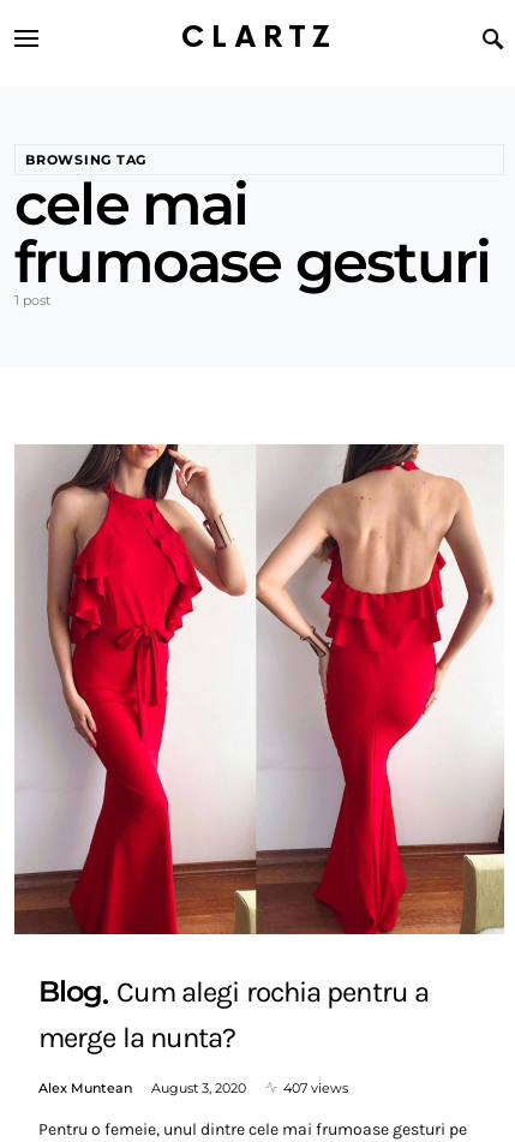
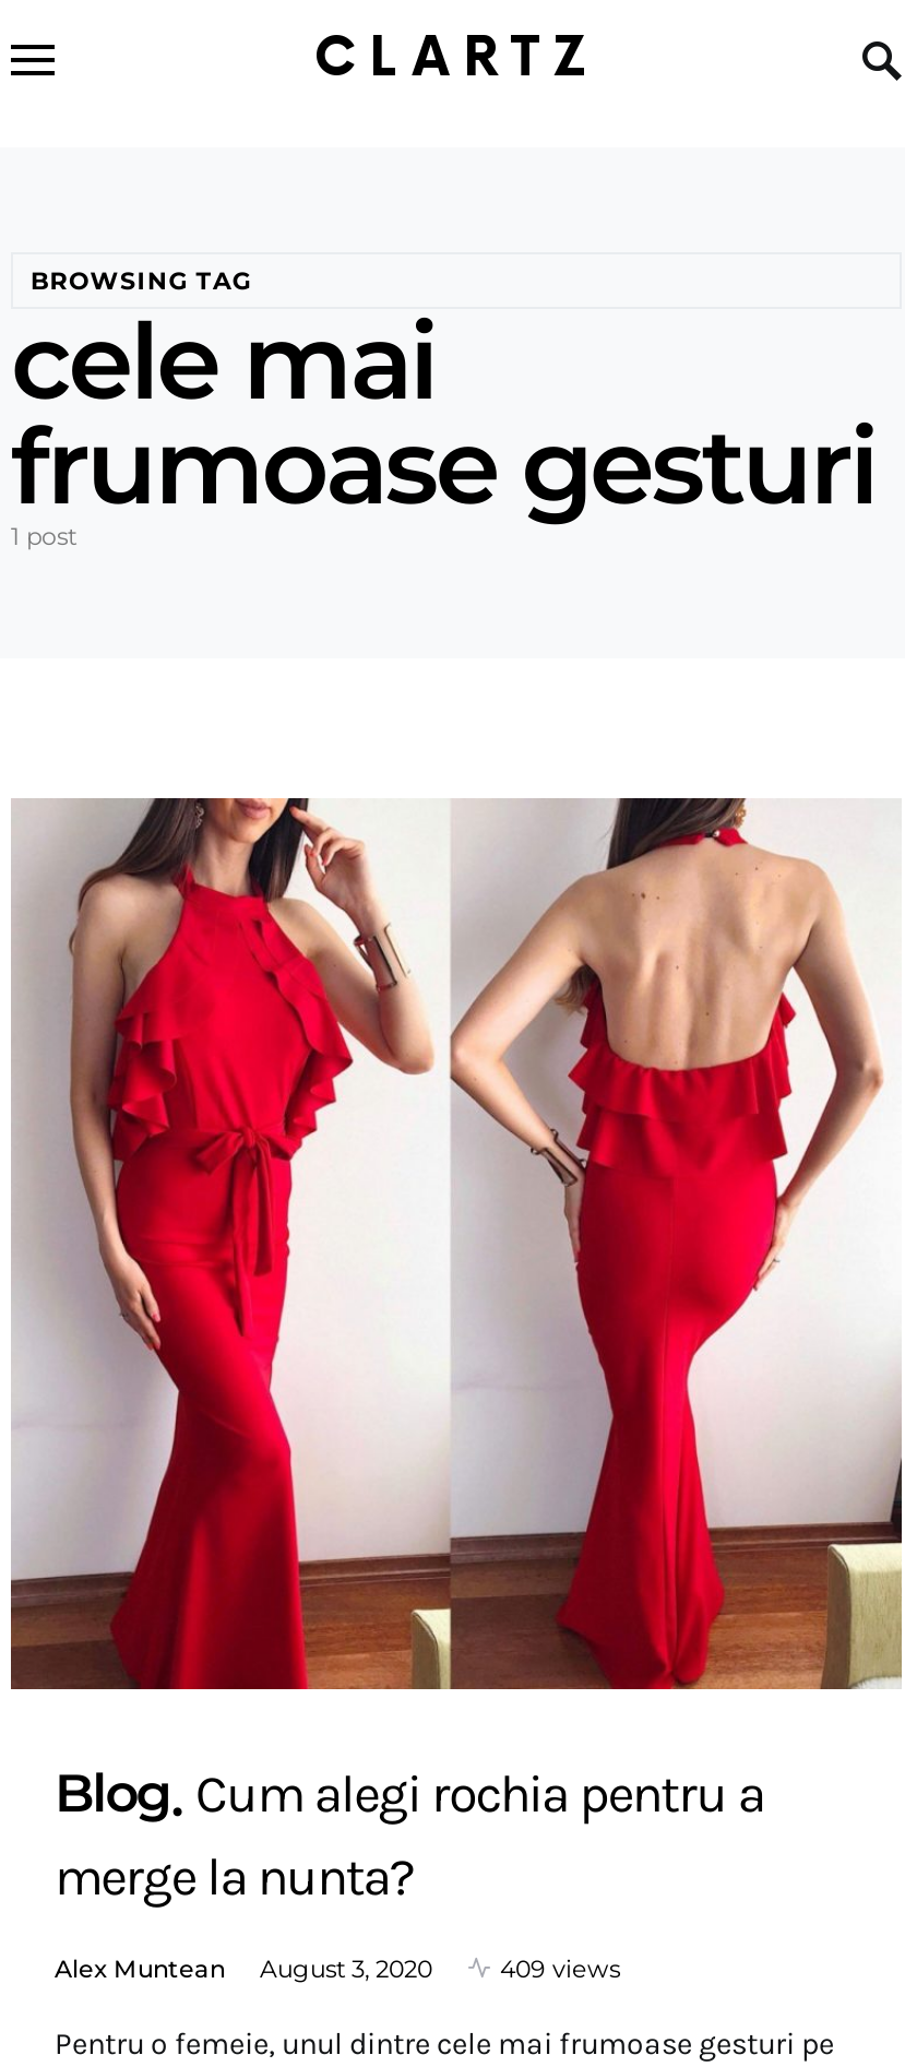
- 407 views
+ 409 views
